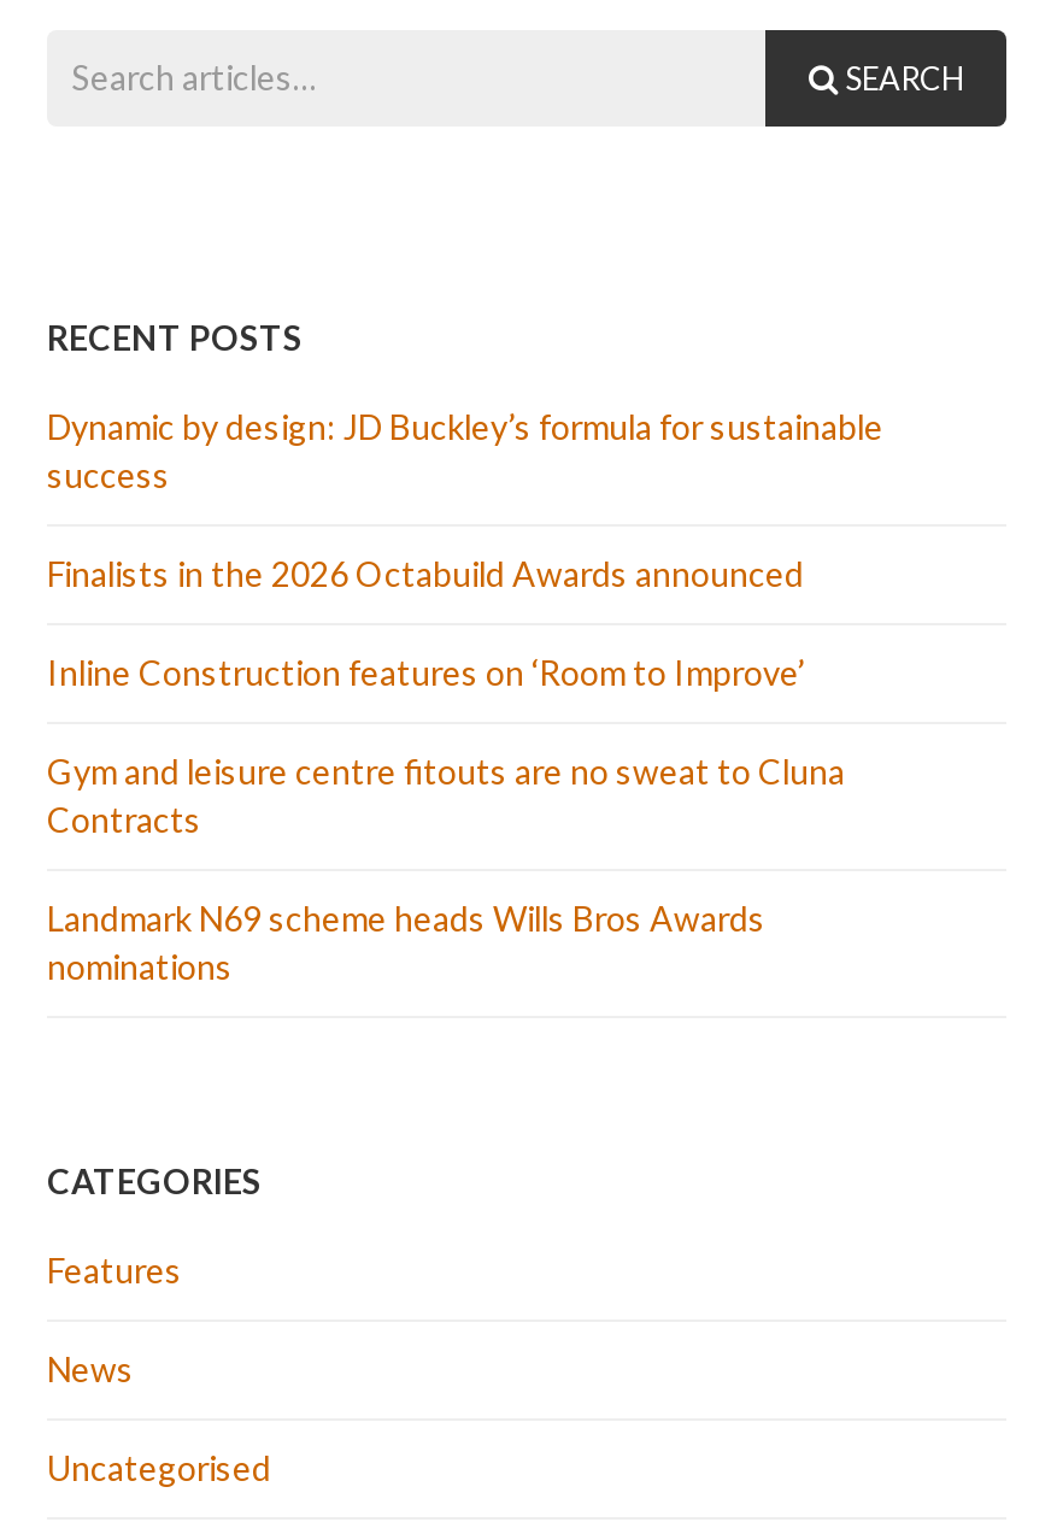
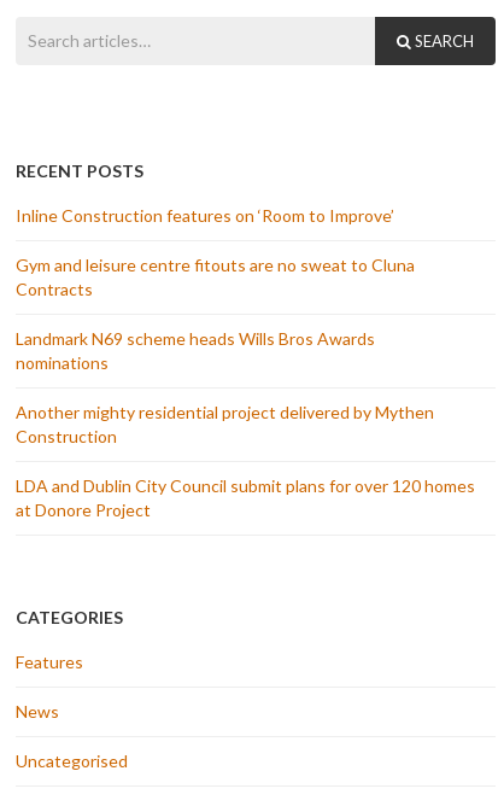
- Dynamic by design: JD Buckley’s formula for sustainable
- success
- Finalists in the 2026 Octabuild Awards announced

moved up: Inline Construction features on ‘Room to Improve’ | Gym and leisure centre fitouts are no sweat to Cluna | Contracts | Landmark N69 scheme heads Wills Bros Awards | nominations

+ Another mighty residential project delivered by Mythen
+ Construction
+ LDA and Dublin City Council submit plans for over 120 homes
+ at Donore Project
